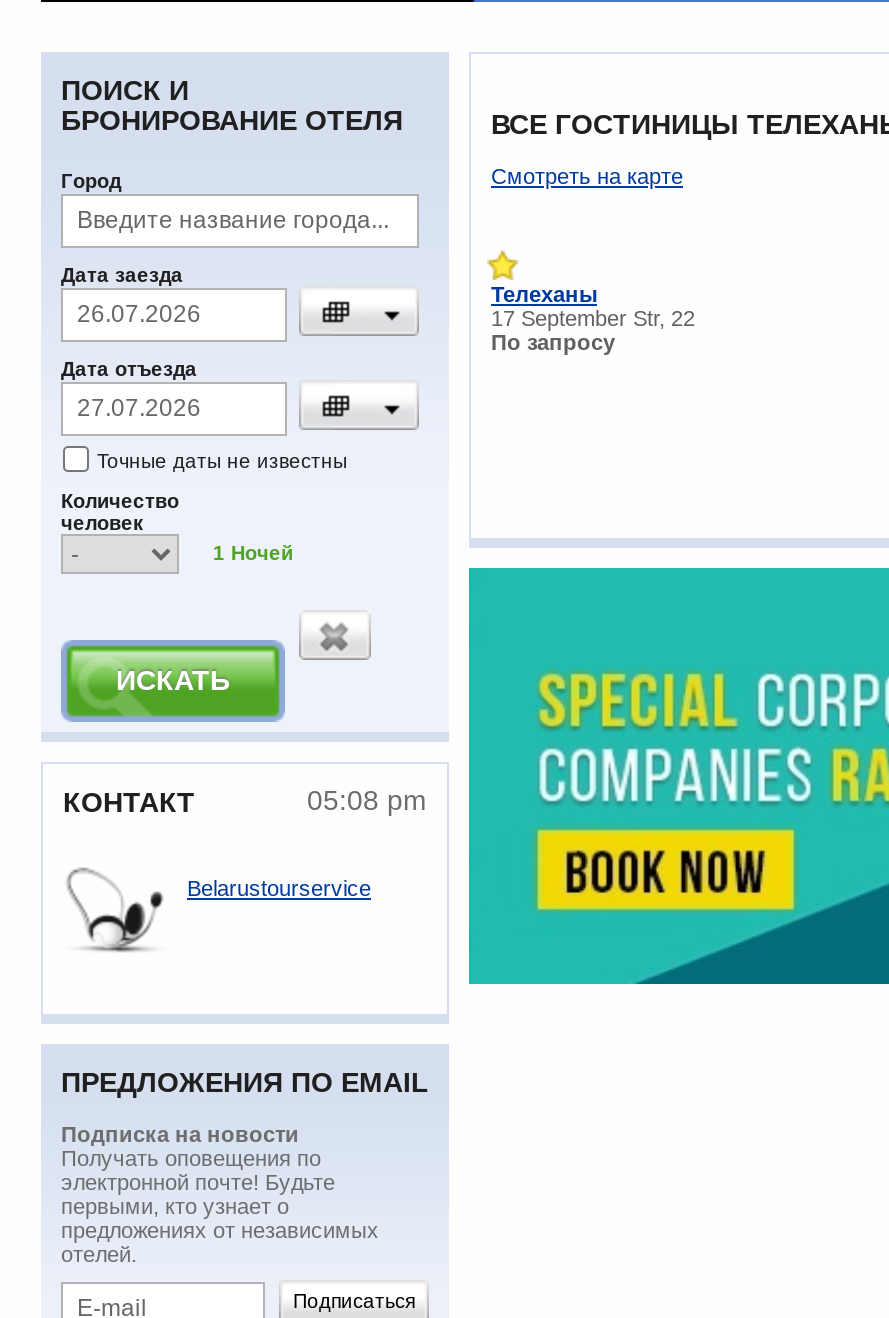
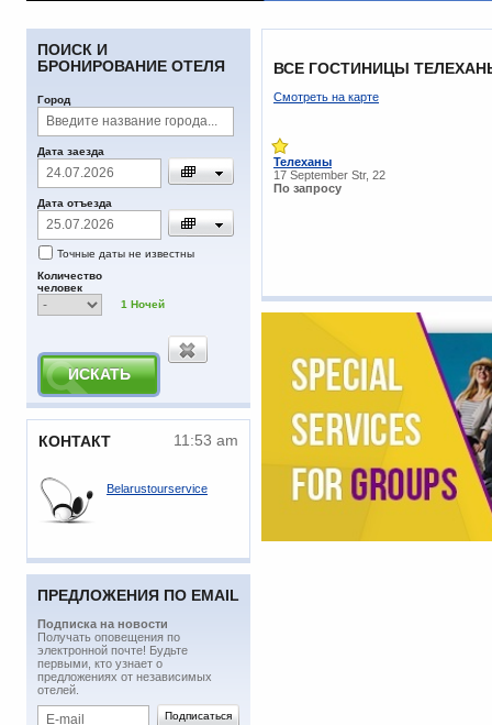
- [image]
- 05:08 pm
+ [image]
+ 11:53 am
